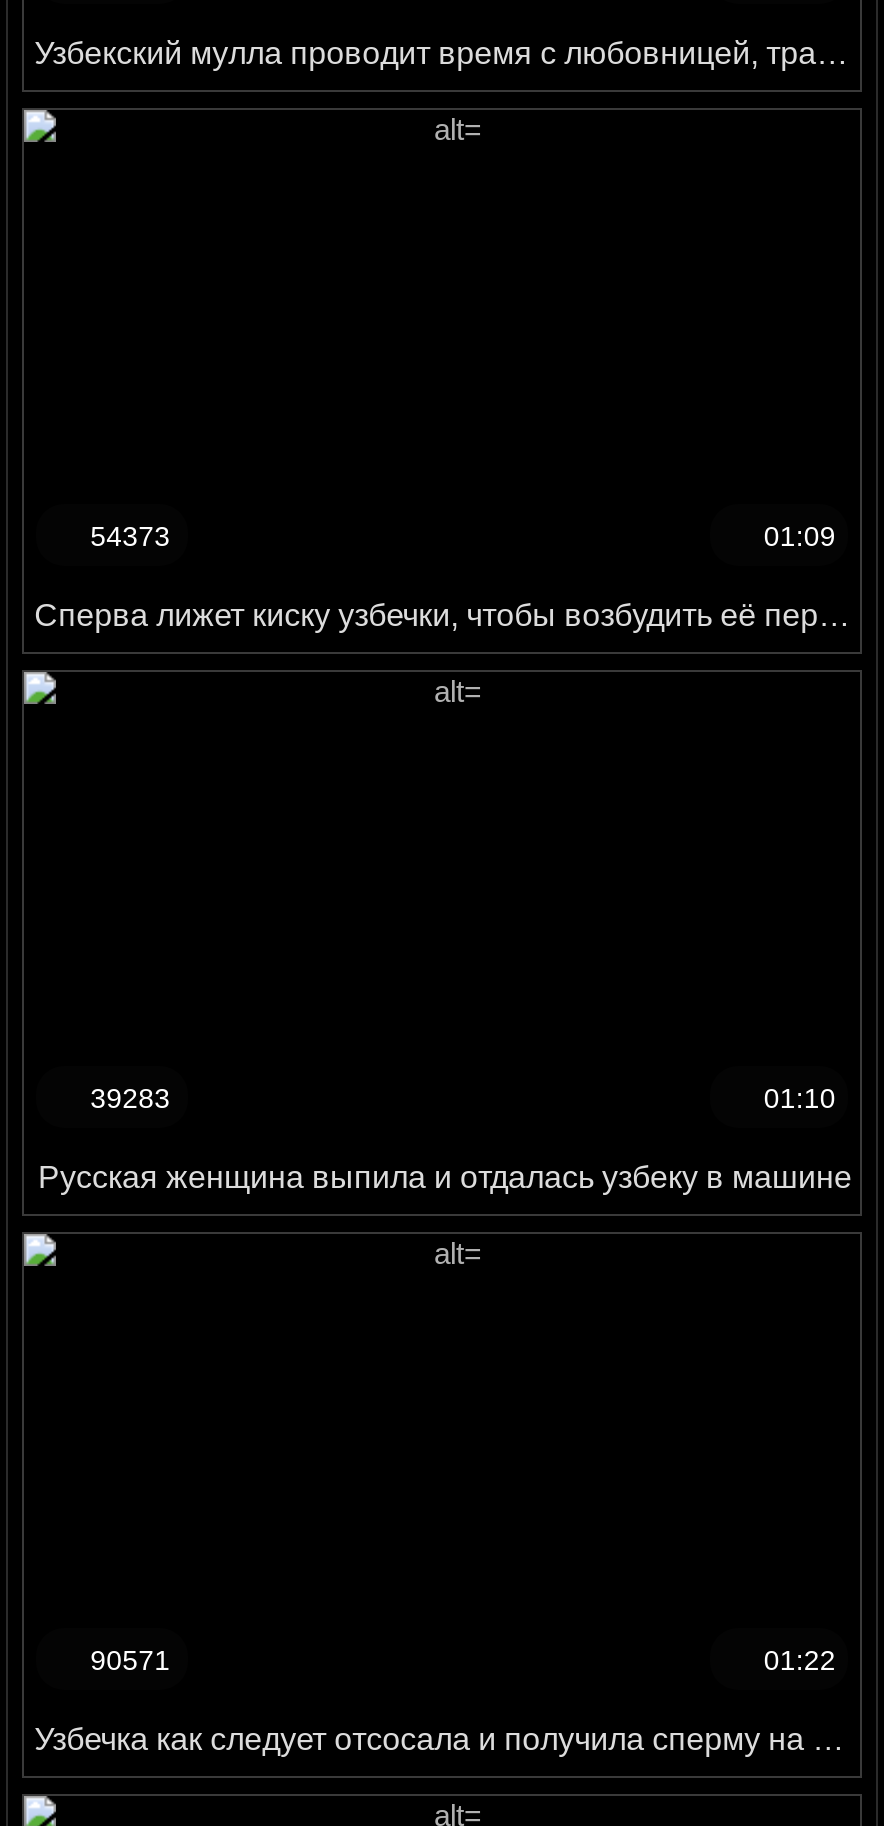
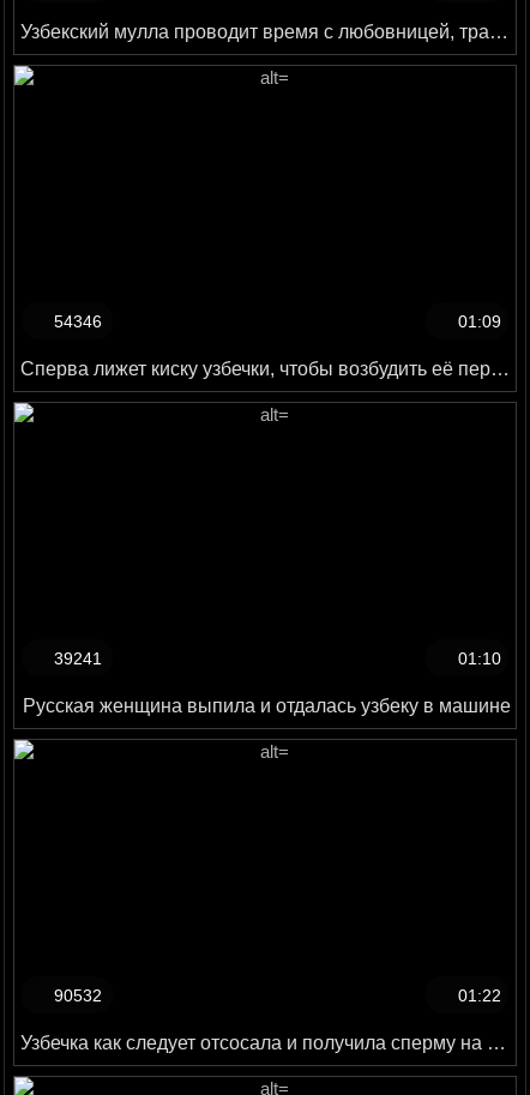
- 54373
+ 54346

- 39283
+ 39241

- 90571
+ 90532
